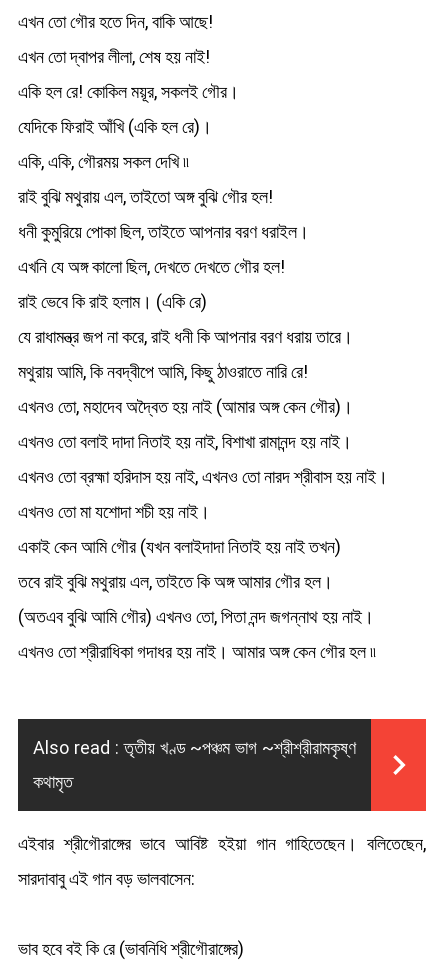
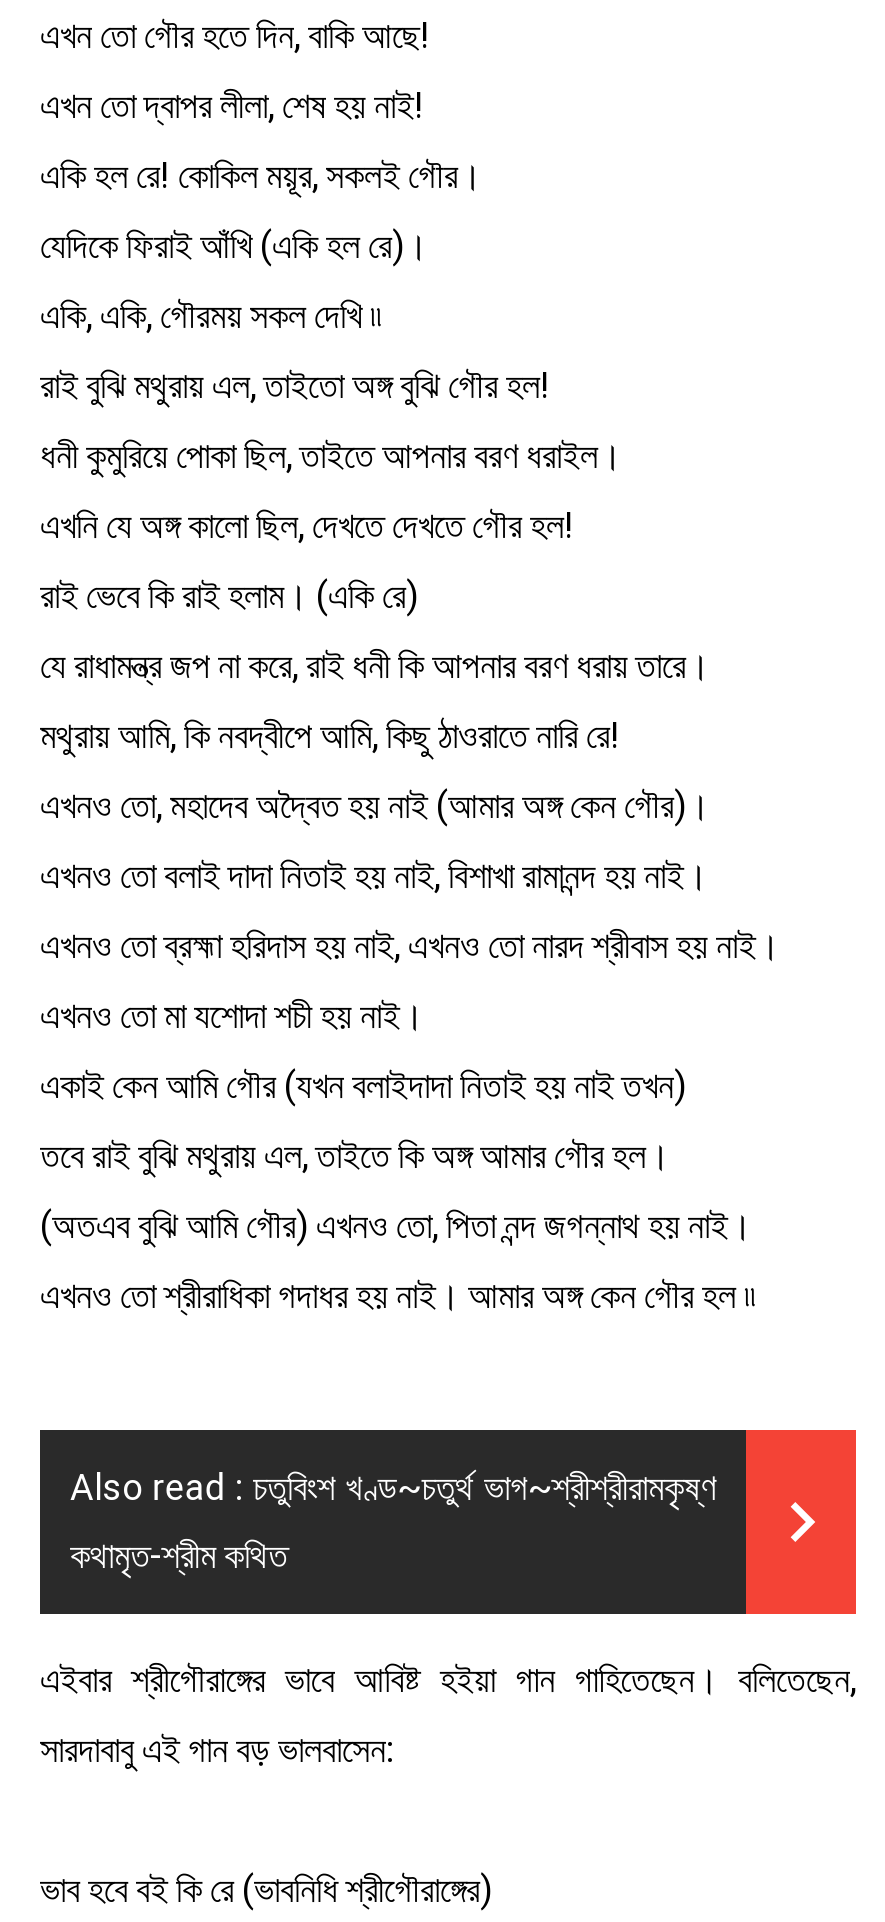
- Also read : তৃতীয় খণ্ড ~পঞ্চম ভাগ ~শ্রীশ্রীরামকৃষ্ণ
+ Also read : চতুবিংশ খণ্ড~চতুর্থ ভাগ~শ্রীশ্রীরামকৃষ্ণ

- কথামৃত
+ কথামৃত-শ্রীম কথিত
